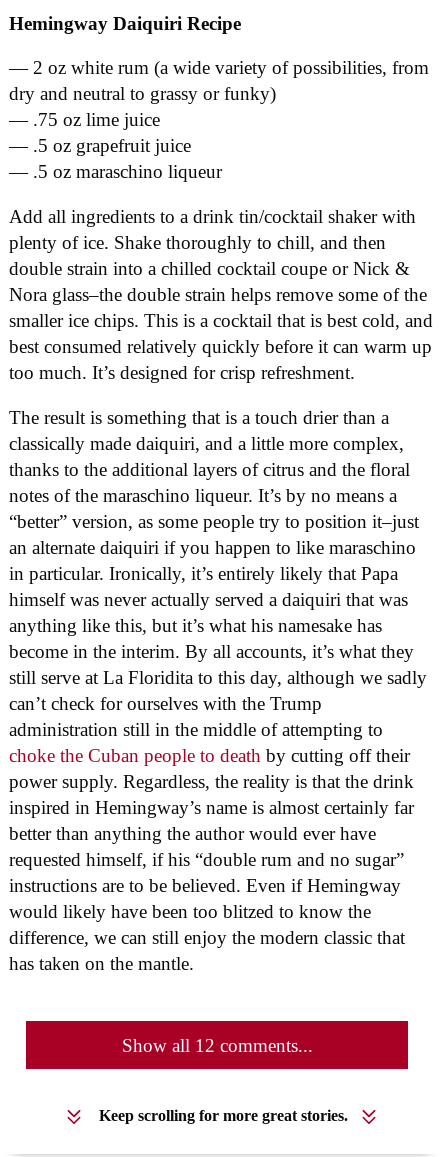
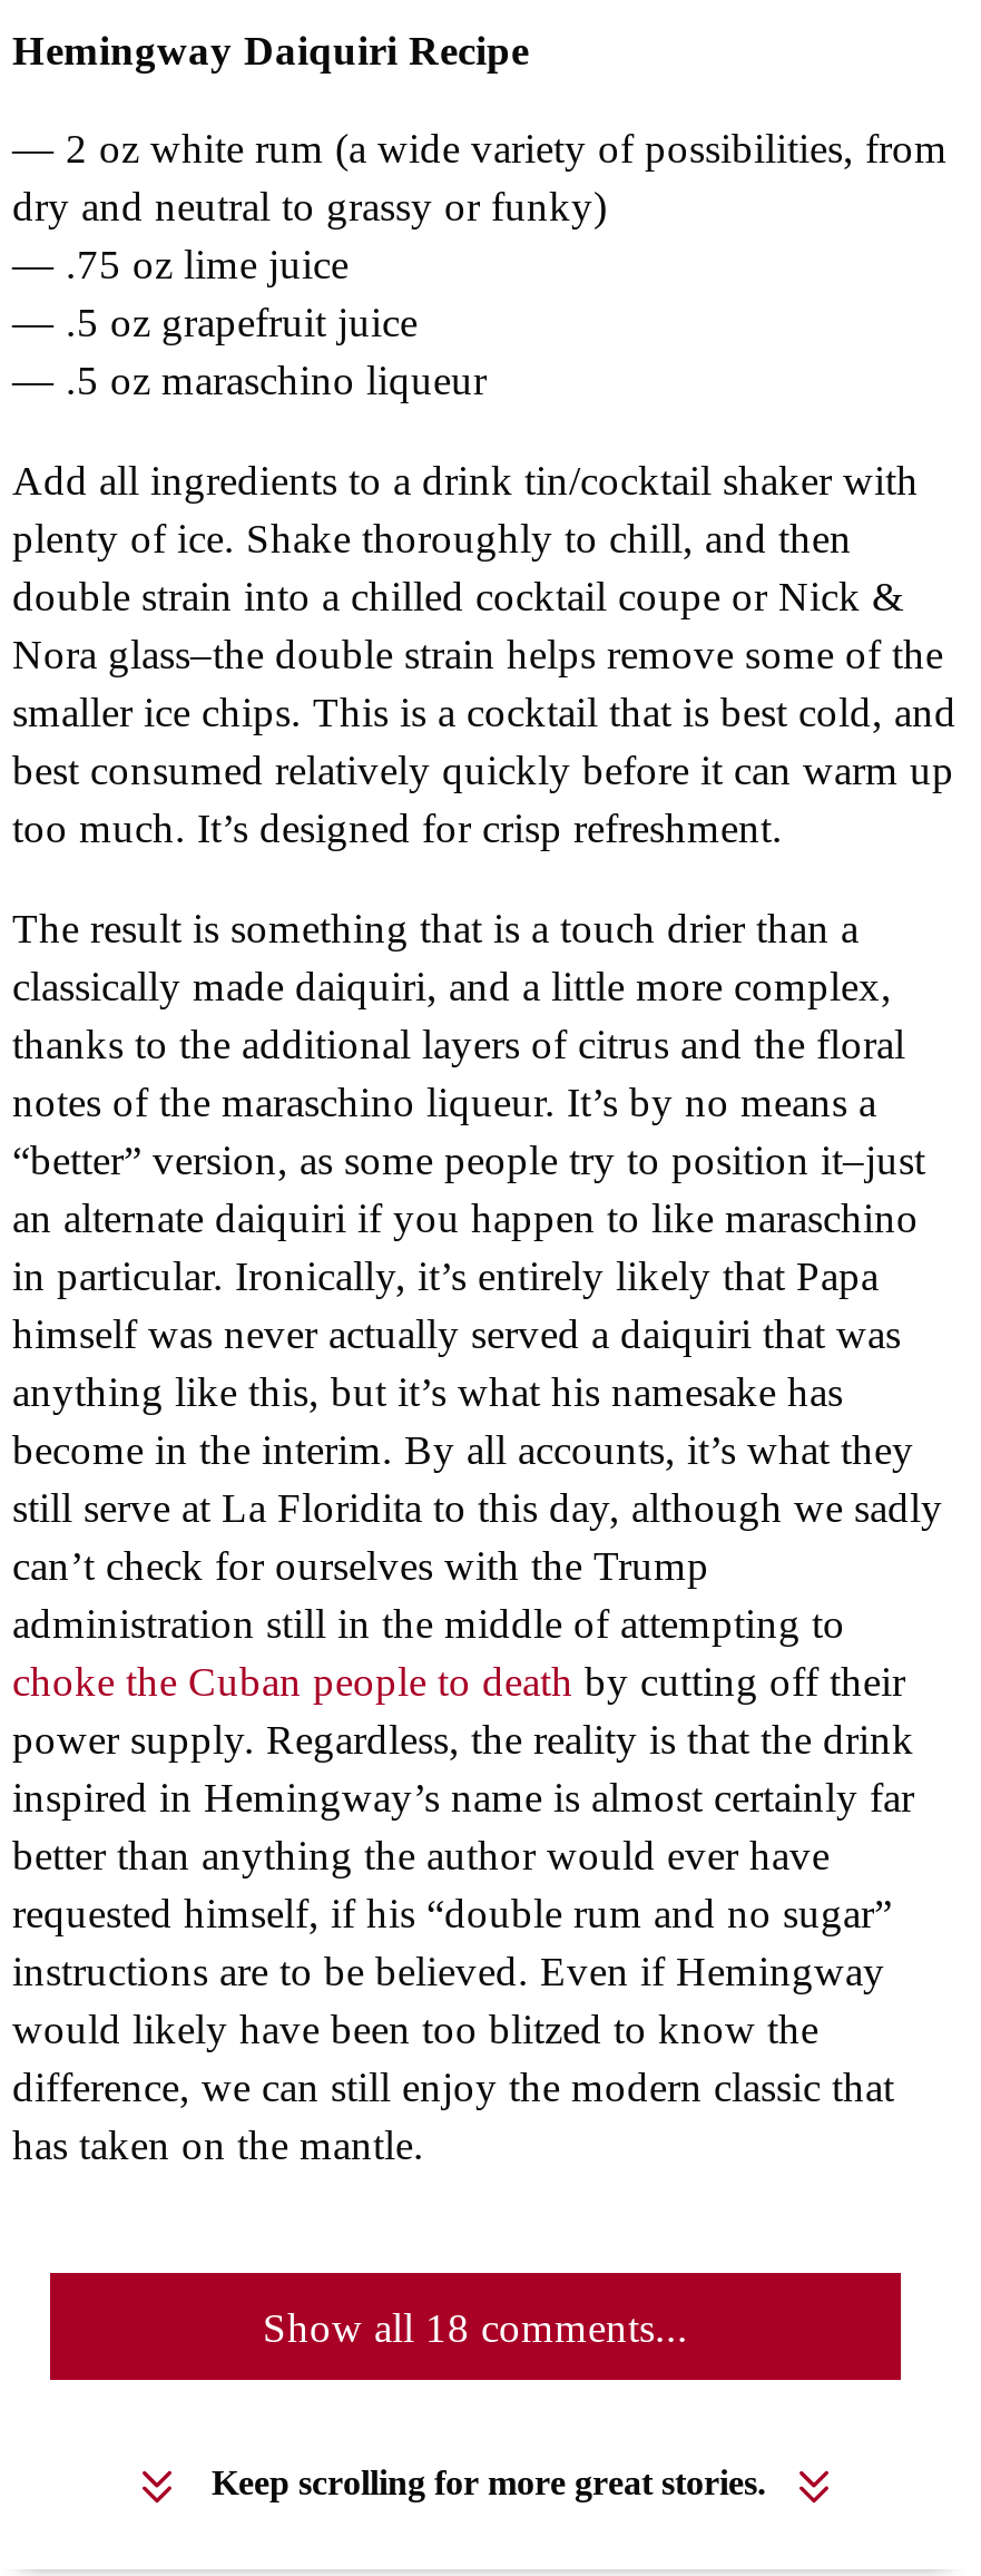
- Show all 12 comments...
+ Show all 18 comments...
